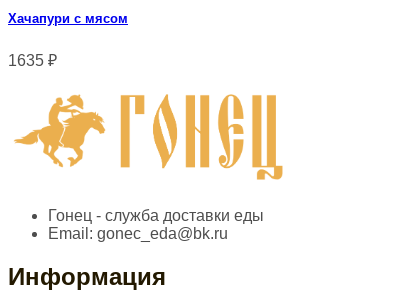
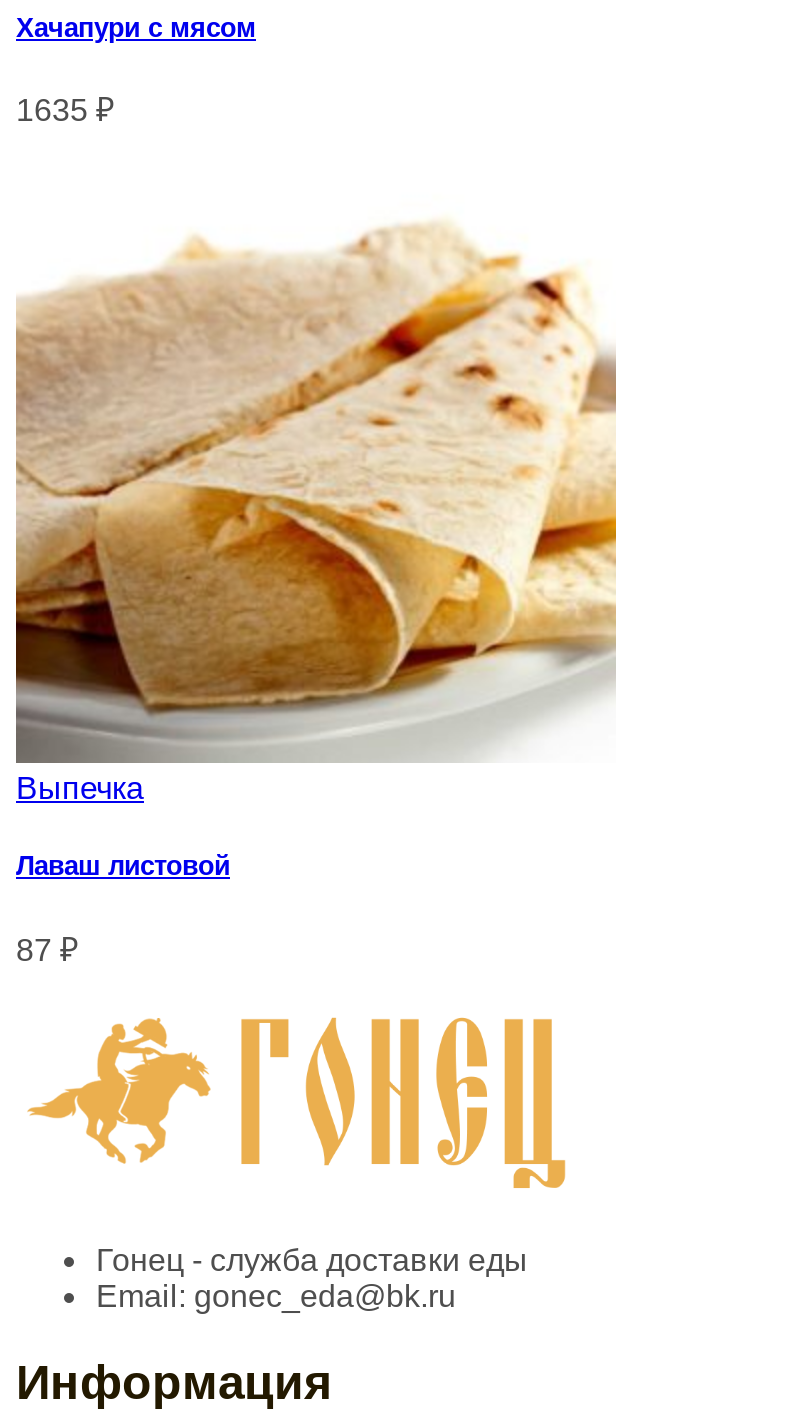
+ [image]
+ Выпечка
+ Лаваш листовой
+ 87 ₽
